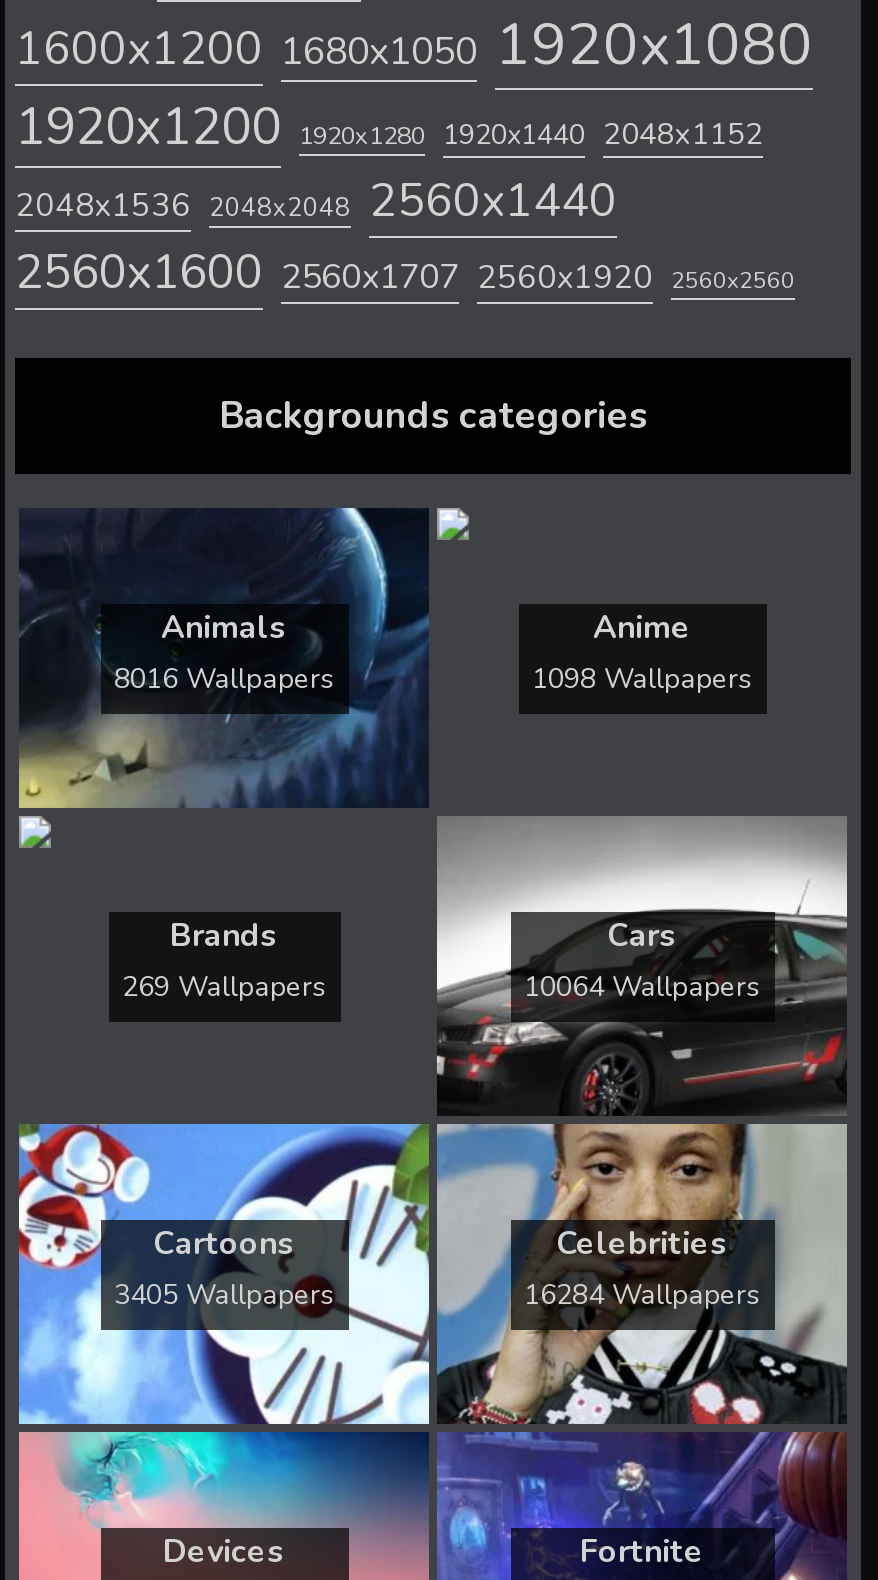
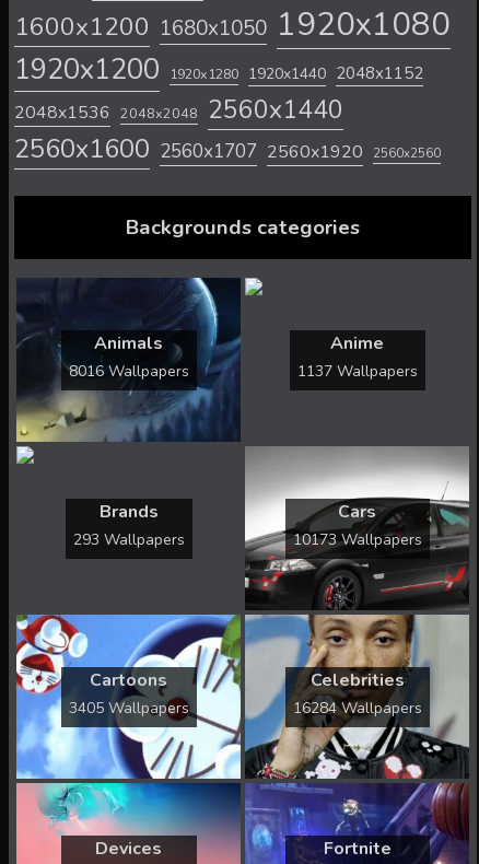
- 1098 Wallpapers
+ 1137 Wallpapers

- 269 Wallpapers
+ 293 Wallpapers

- 10064 Wallpapers
+ 10173 Wallpapers
